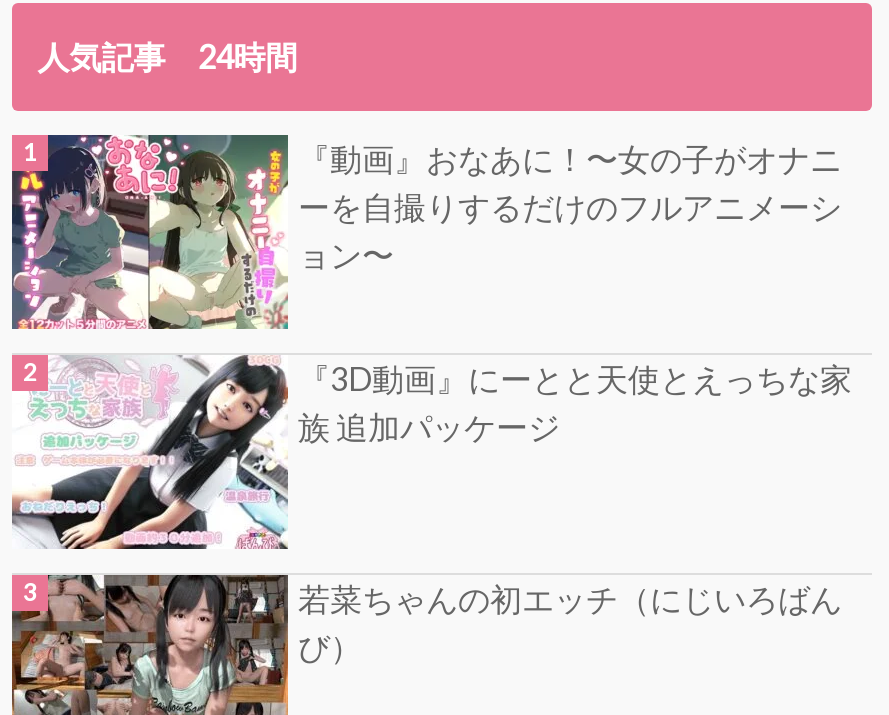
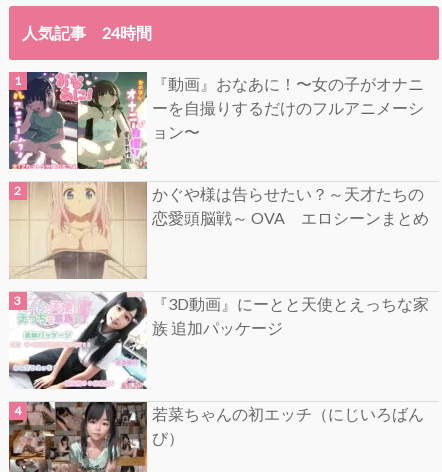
+ [image]
+ かぐや様は告らせたい？～天才たちの
+ 恋愛頭脳戦～ OVA エロシーンまとめ
